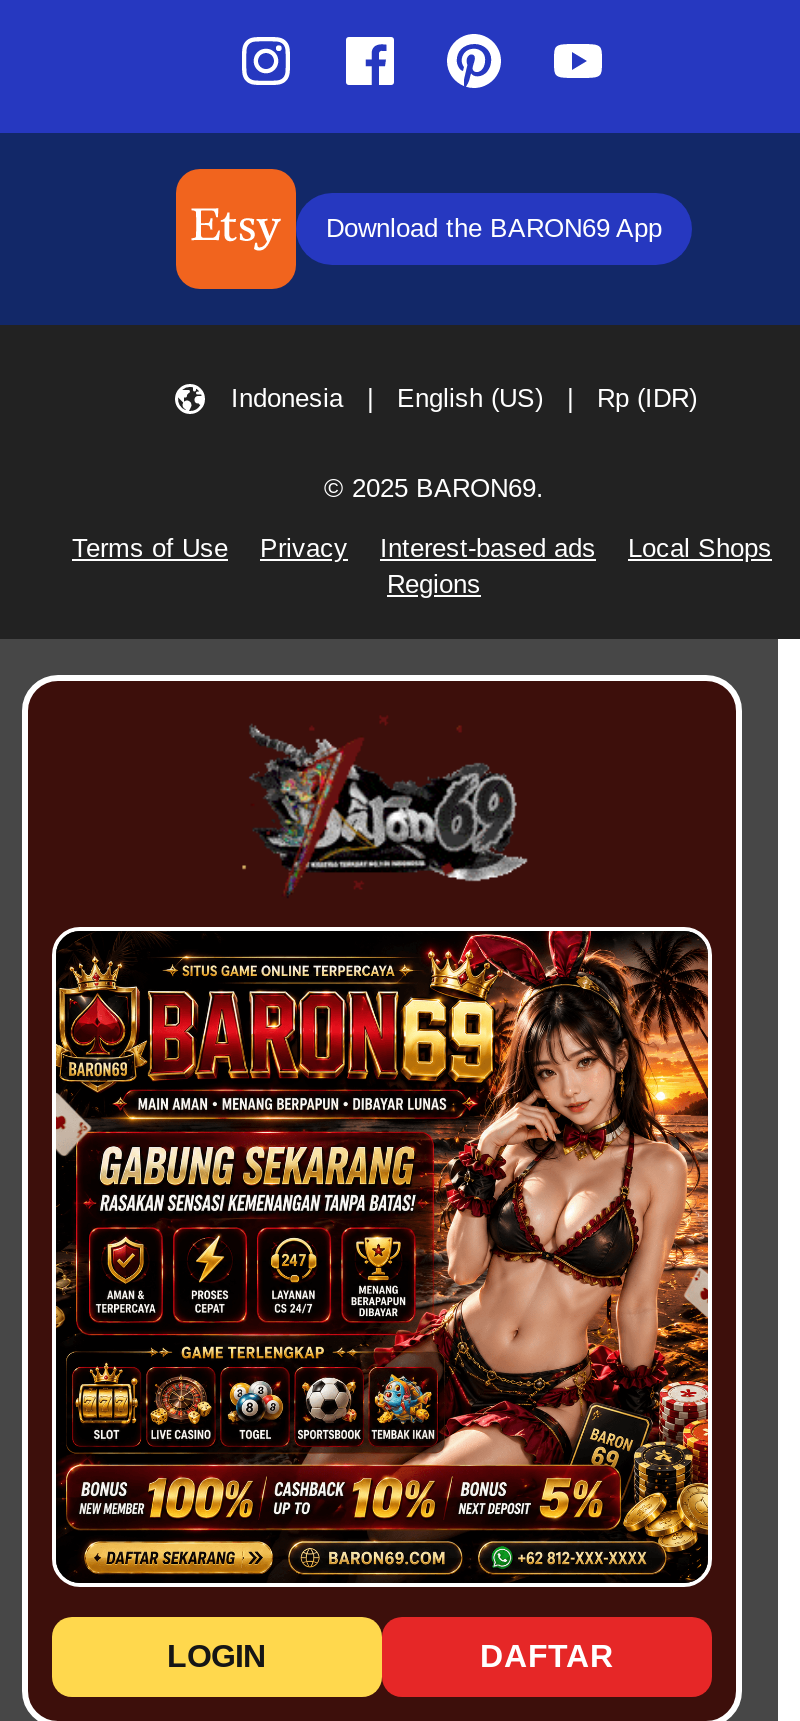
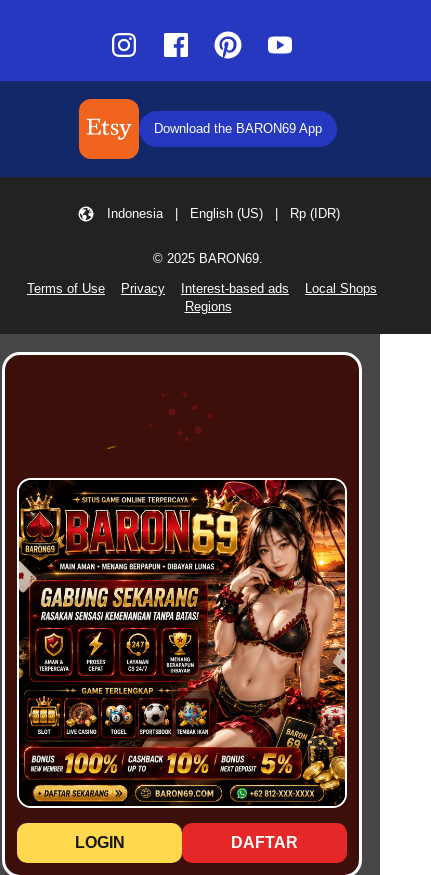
- [image]
